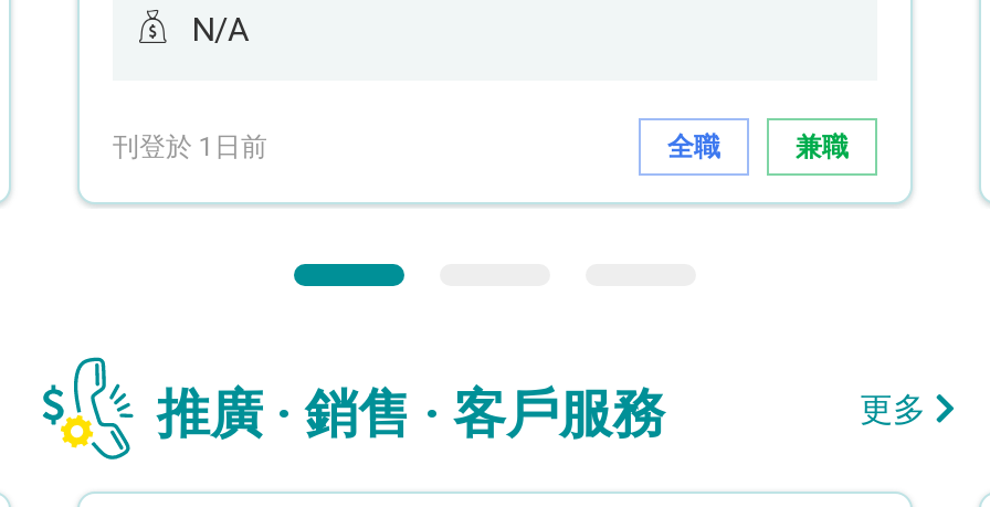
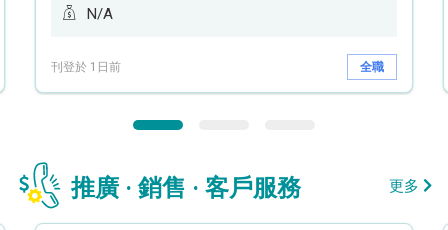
- 兼職
